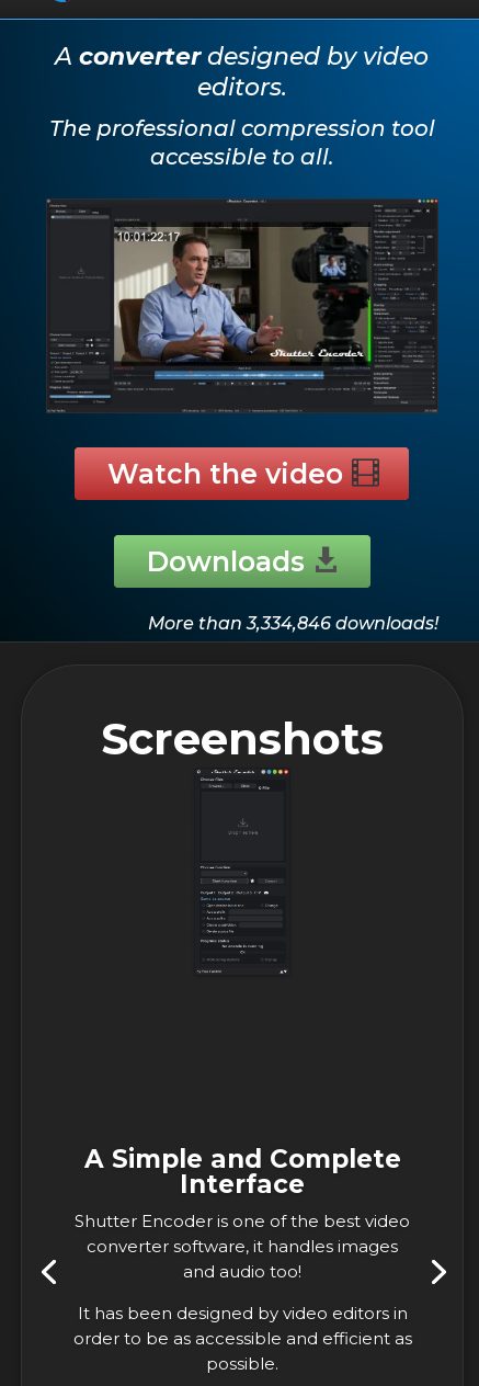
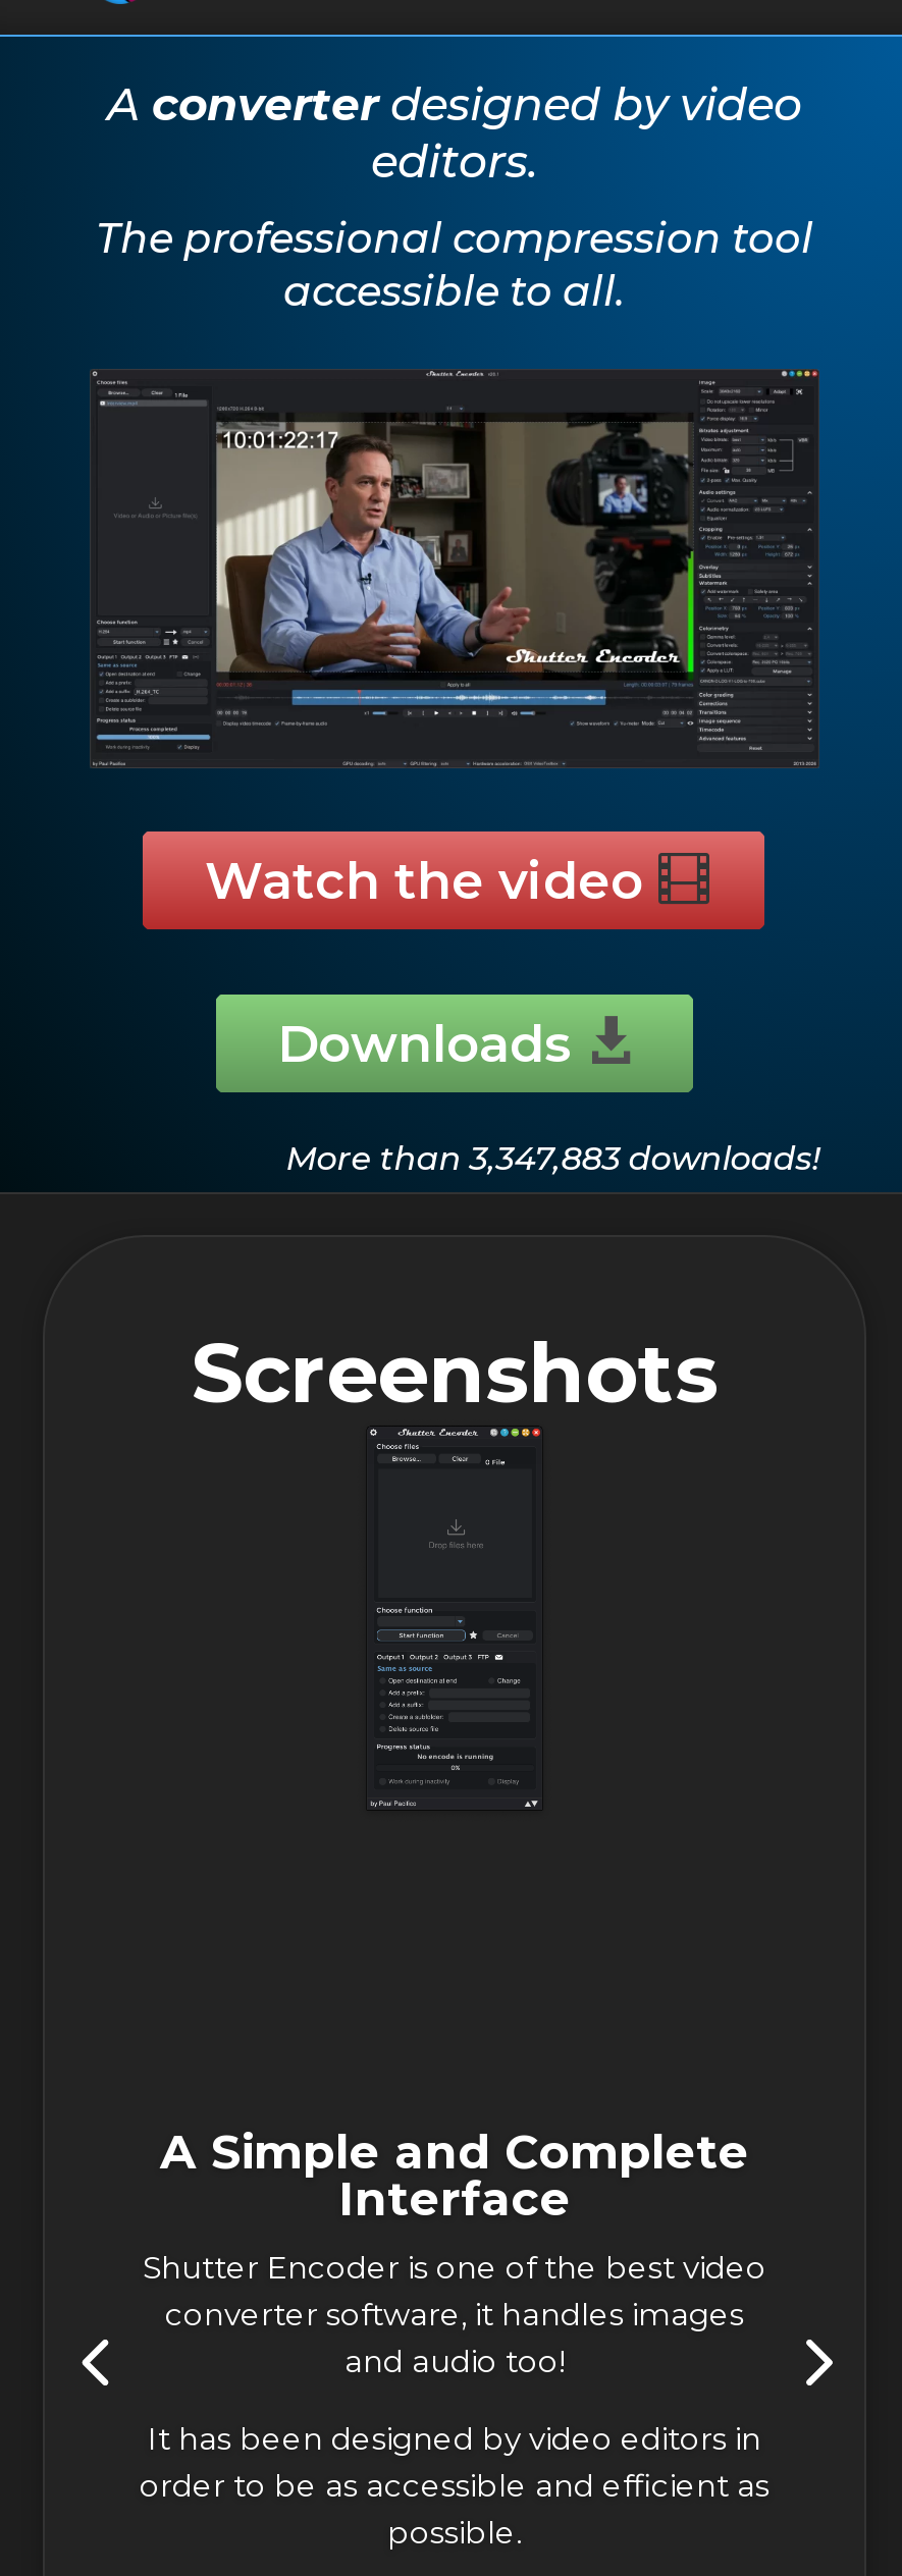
- More than 3,334,846 downloads!
+ More than 3,347,883 downloads!
